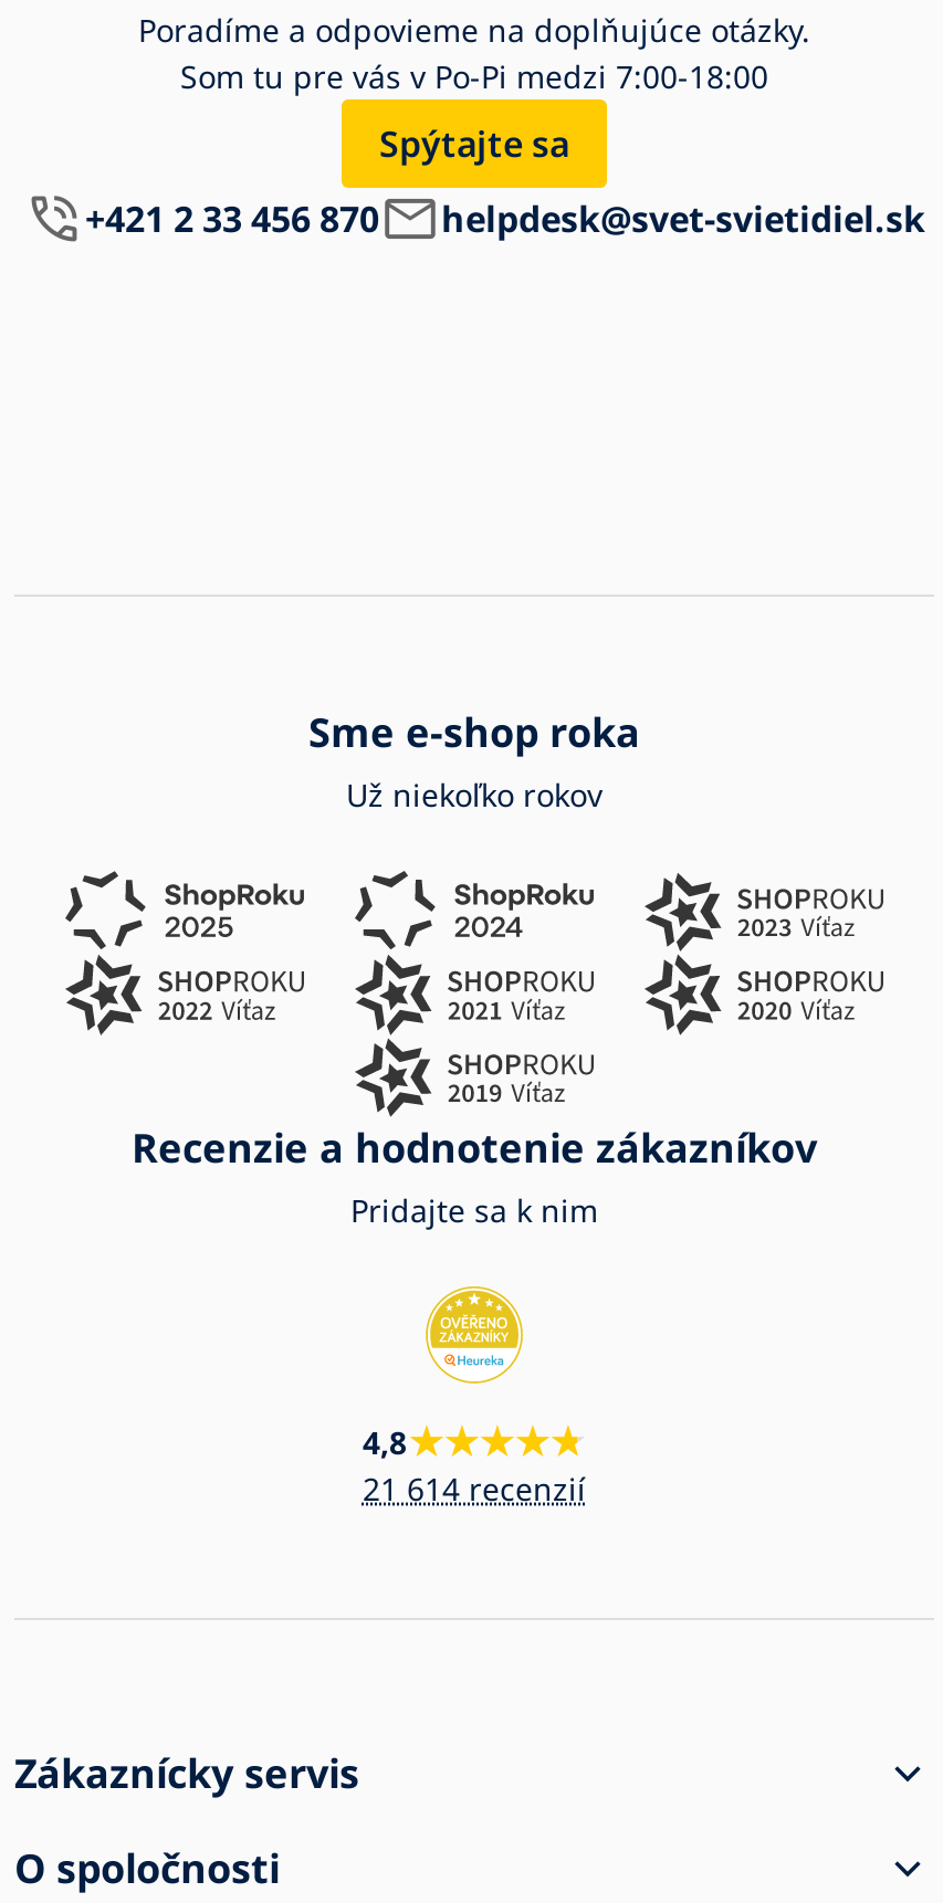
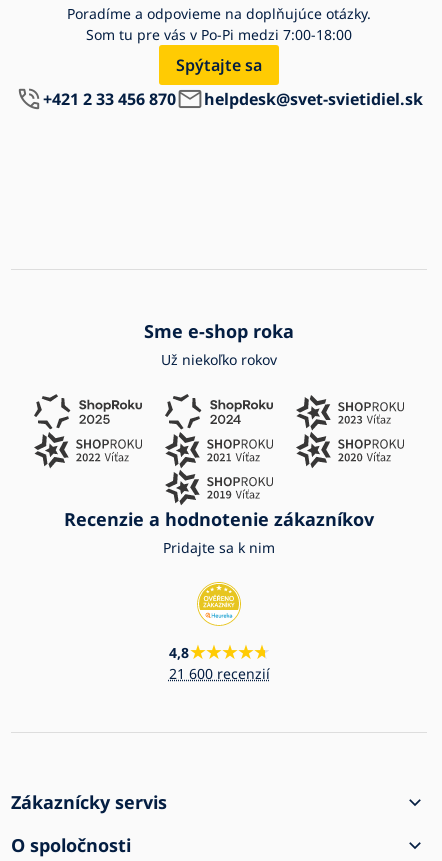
- 21 614 recenzií
+ 21 600 recenzií
